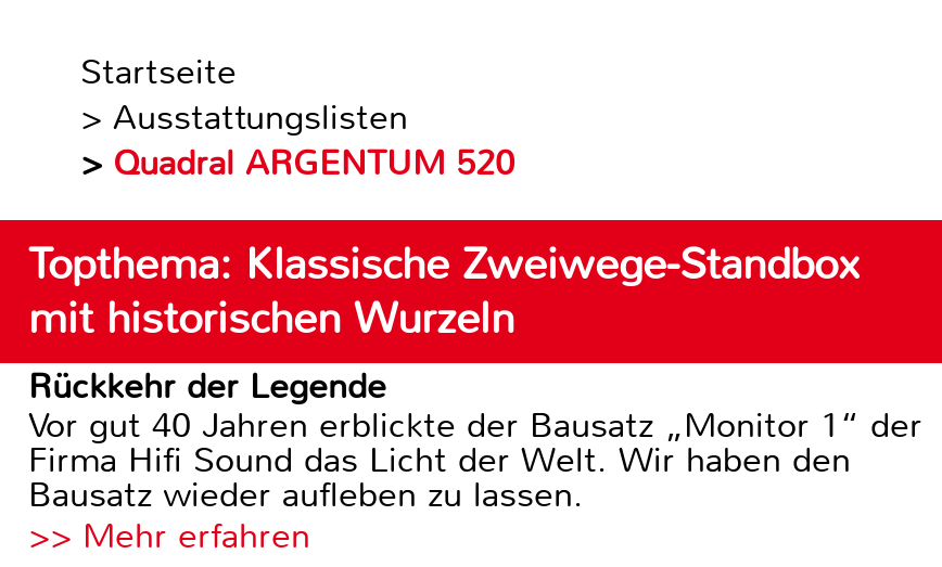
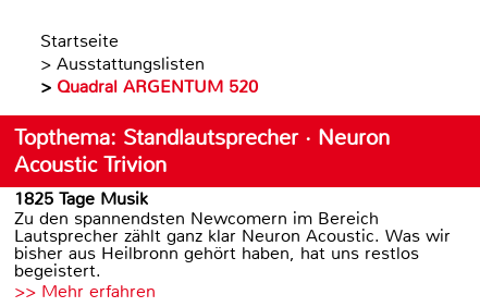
- Topthema: Klassische Zweiwege-Standbox
- mit historischen Wurzeln
- Rückkehr der Legende
- Vor gut 40 Jahren erblickte der Bausatz „Monitor 1“ der
- Firma Hifi Sound das Licht der Welt. Wir haben den
- Bausatz wieder aufleben zu lassen.
+ Topthema: Standlautsprecher · Neuron
+ Acoustic Trivion
+ 1825 Tage Musik
+ Zu den spannendsten Newcomern im Bereich
+ Lautsprecher zählt ganz klar Neuron Acoustic. Was wir
+ bisher aus Heilbronn gehört haben, hat uns restlos
+ begeistert.
